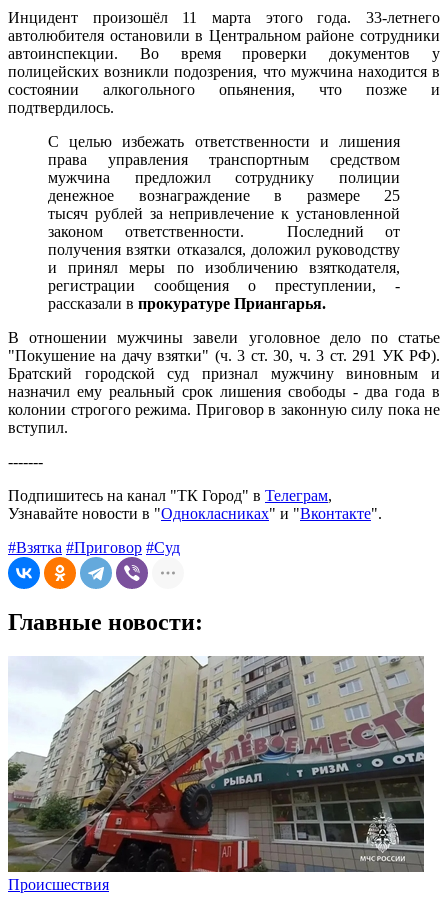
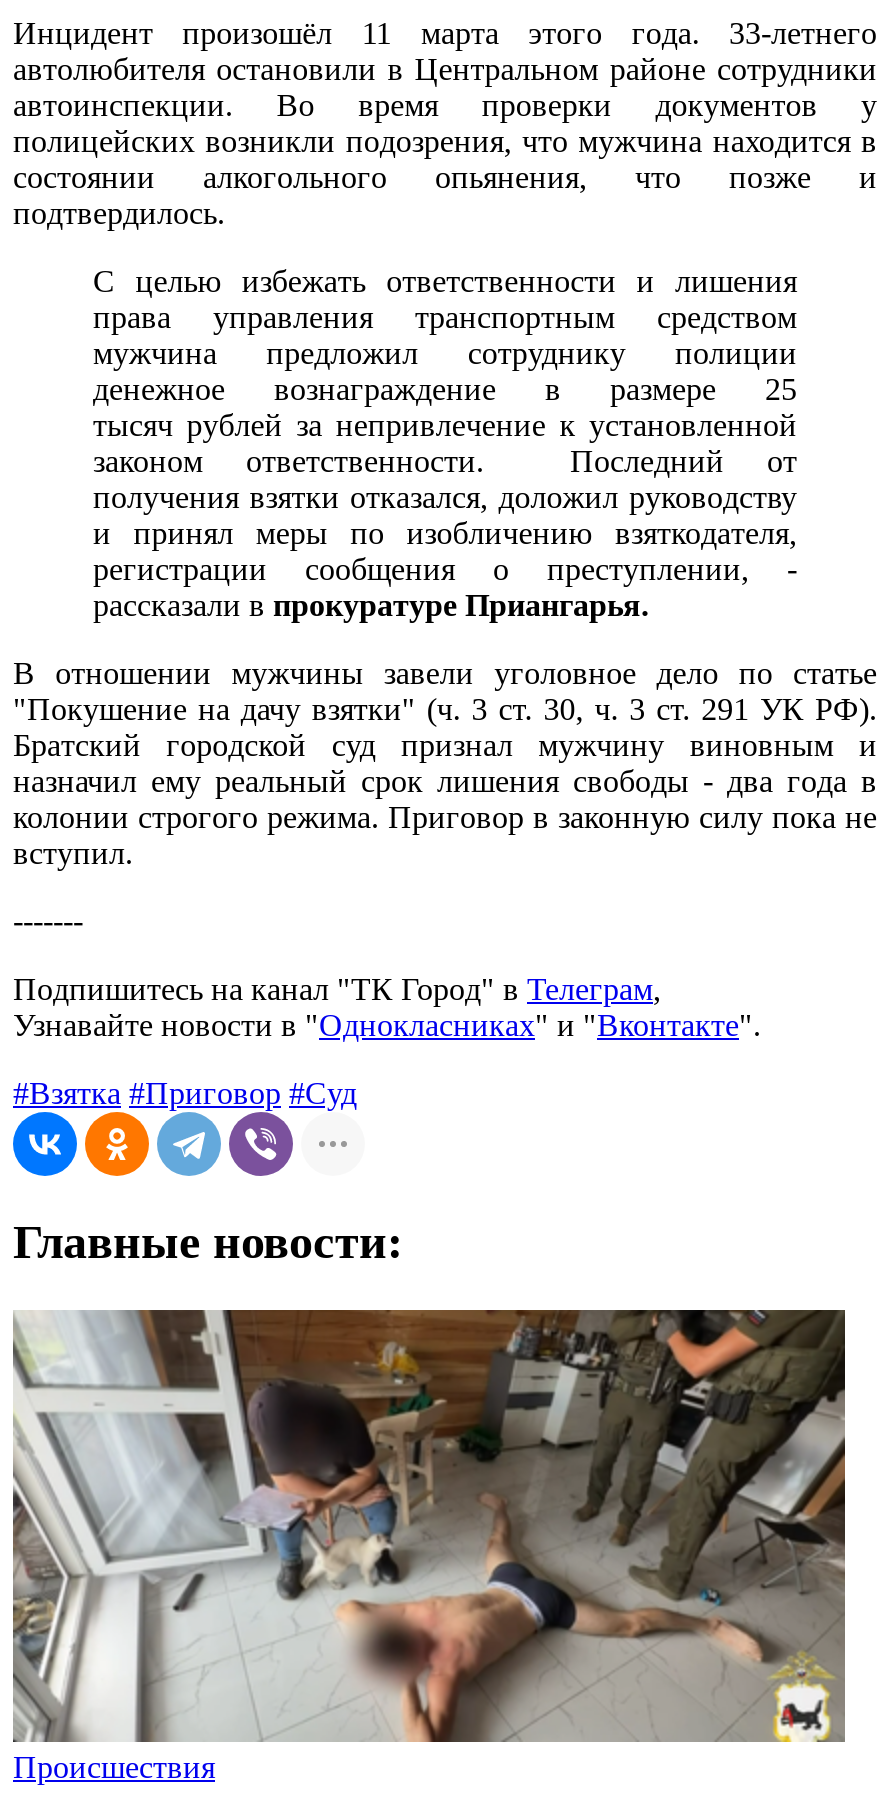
- [image]
+ [image]
